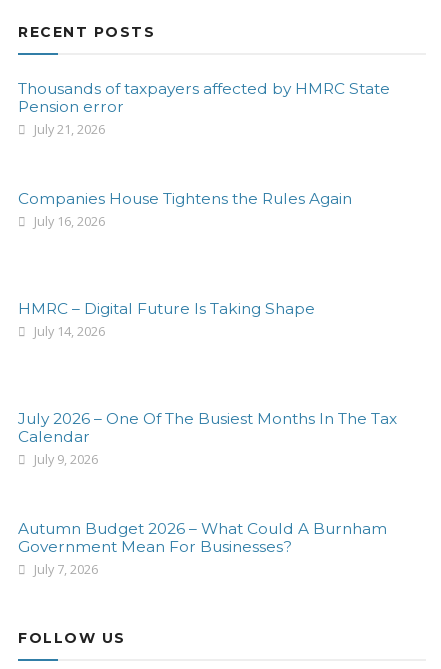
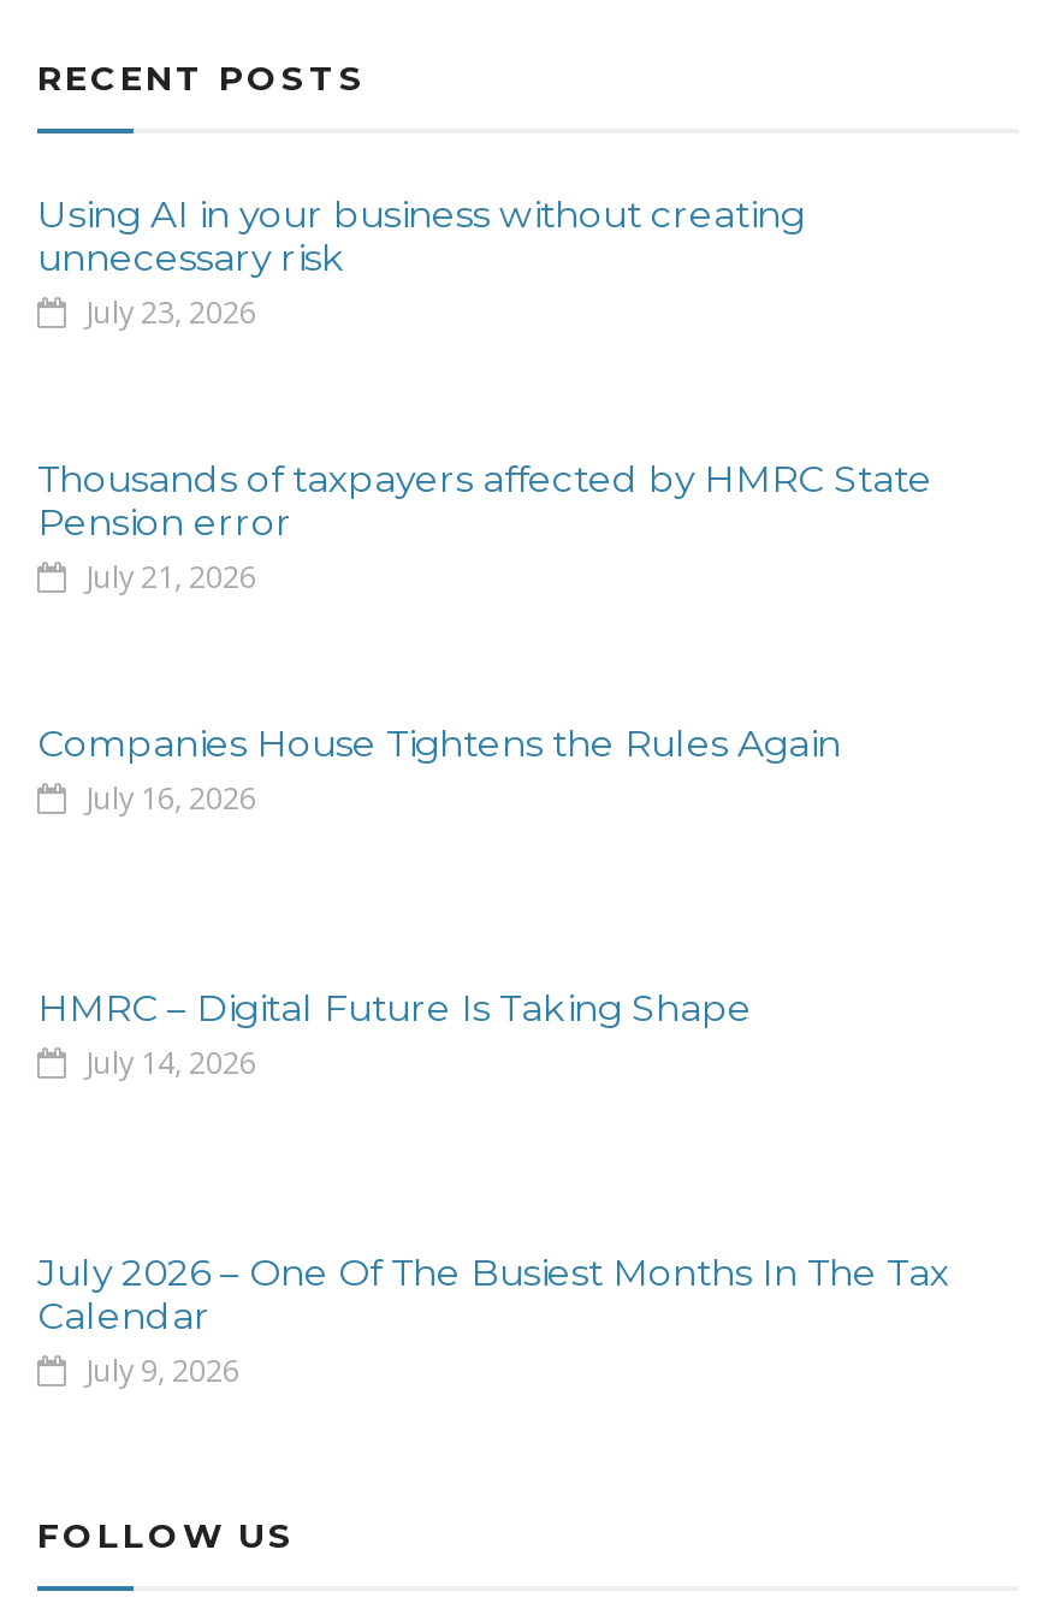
+ Using AI in your business without creating
+ unnecessary risk
+ July 23, 2026

moved down: Thousands of taxpayers affected by HMRC State | Pension error | July 21, 2026 | ... | Calendar | July 9, 2026

- Autumn Budget 2026 – What Could A Burnham
- Government Mean For Businesses?
- July 7, 2026
